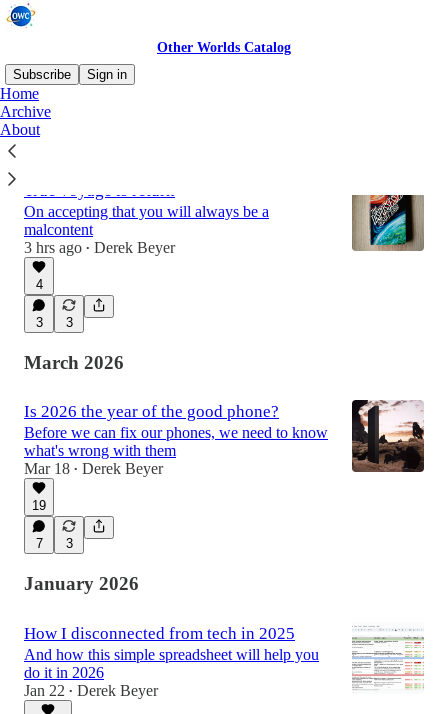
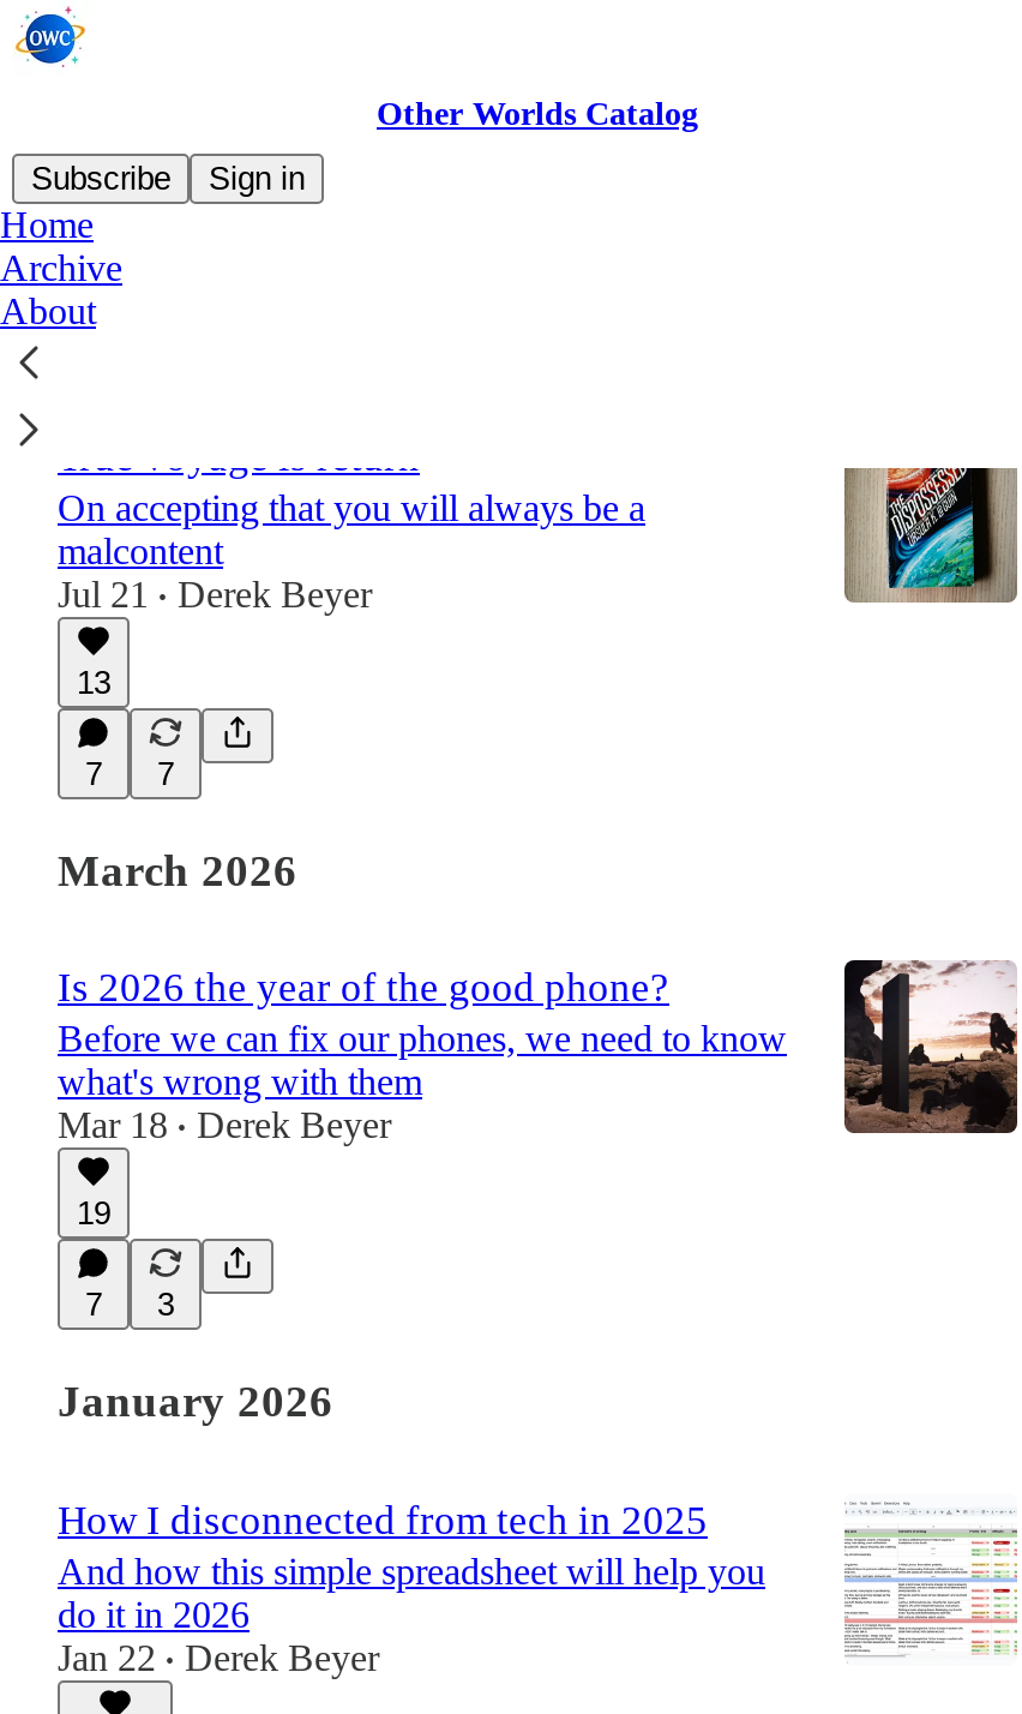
- 3 hrs ago • Derek Beyer
+ Jul 21 • Derek Beyer

- 4
+ 13

- 3
- 3
+ 7
+ 7
